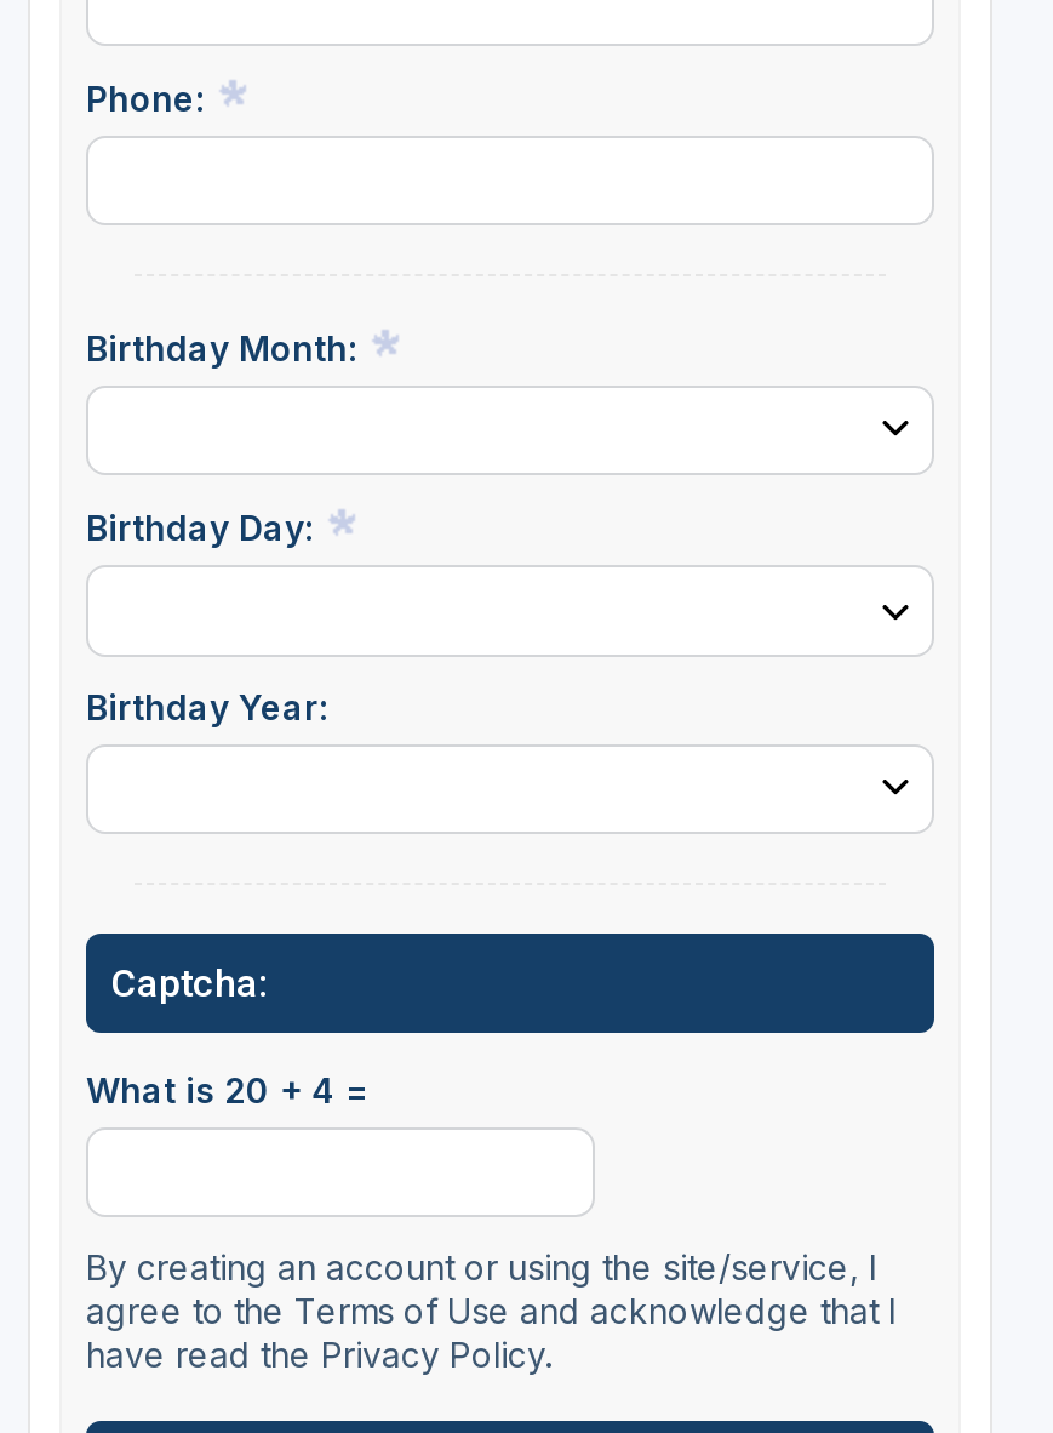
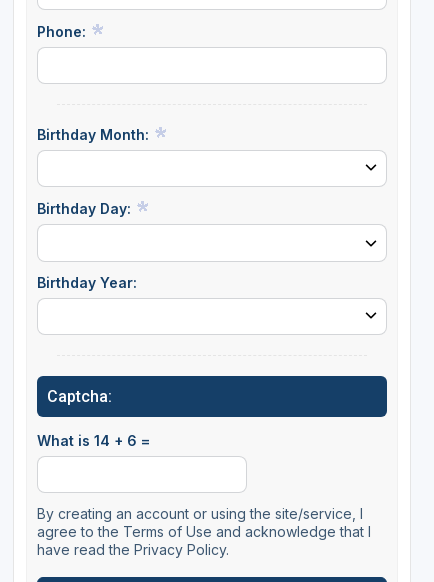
- What is 20 + 4 =
+ What is 14 + 6 =
